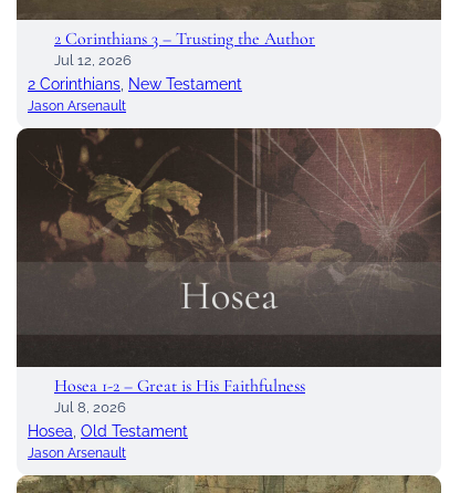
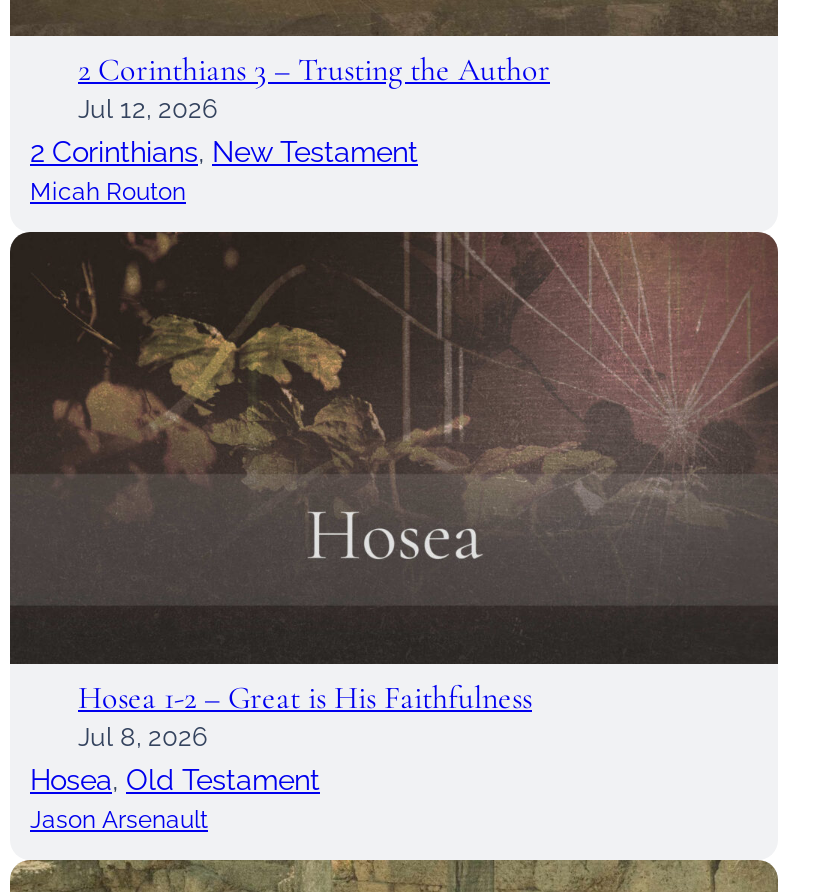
- Jason Arsenault
+ Micah Routon
